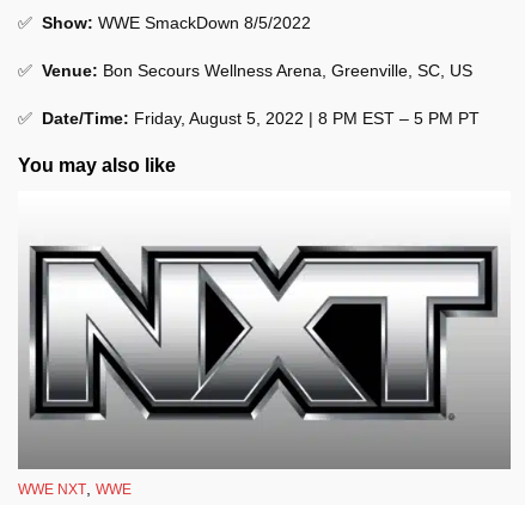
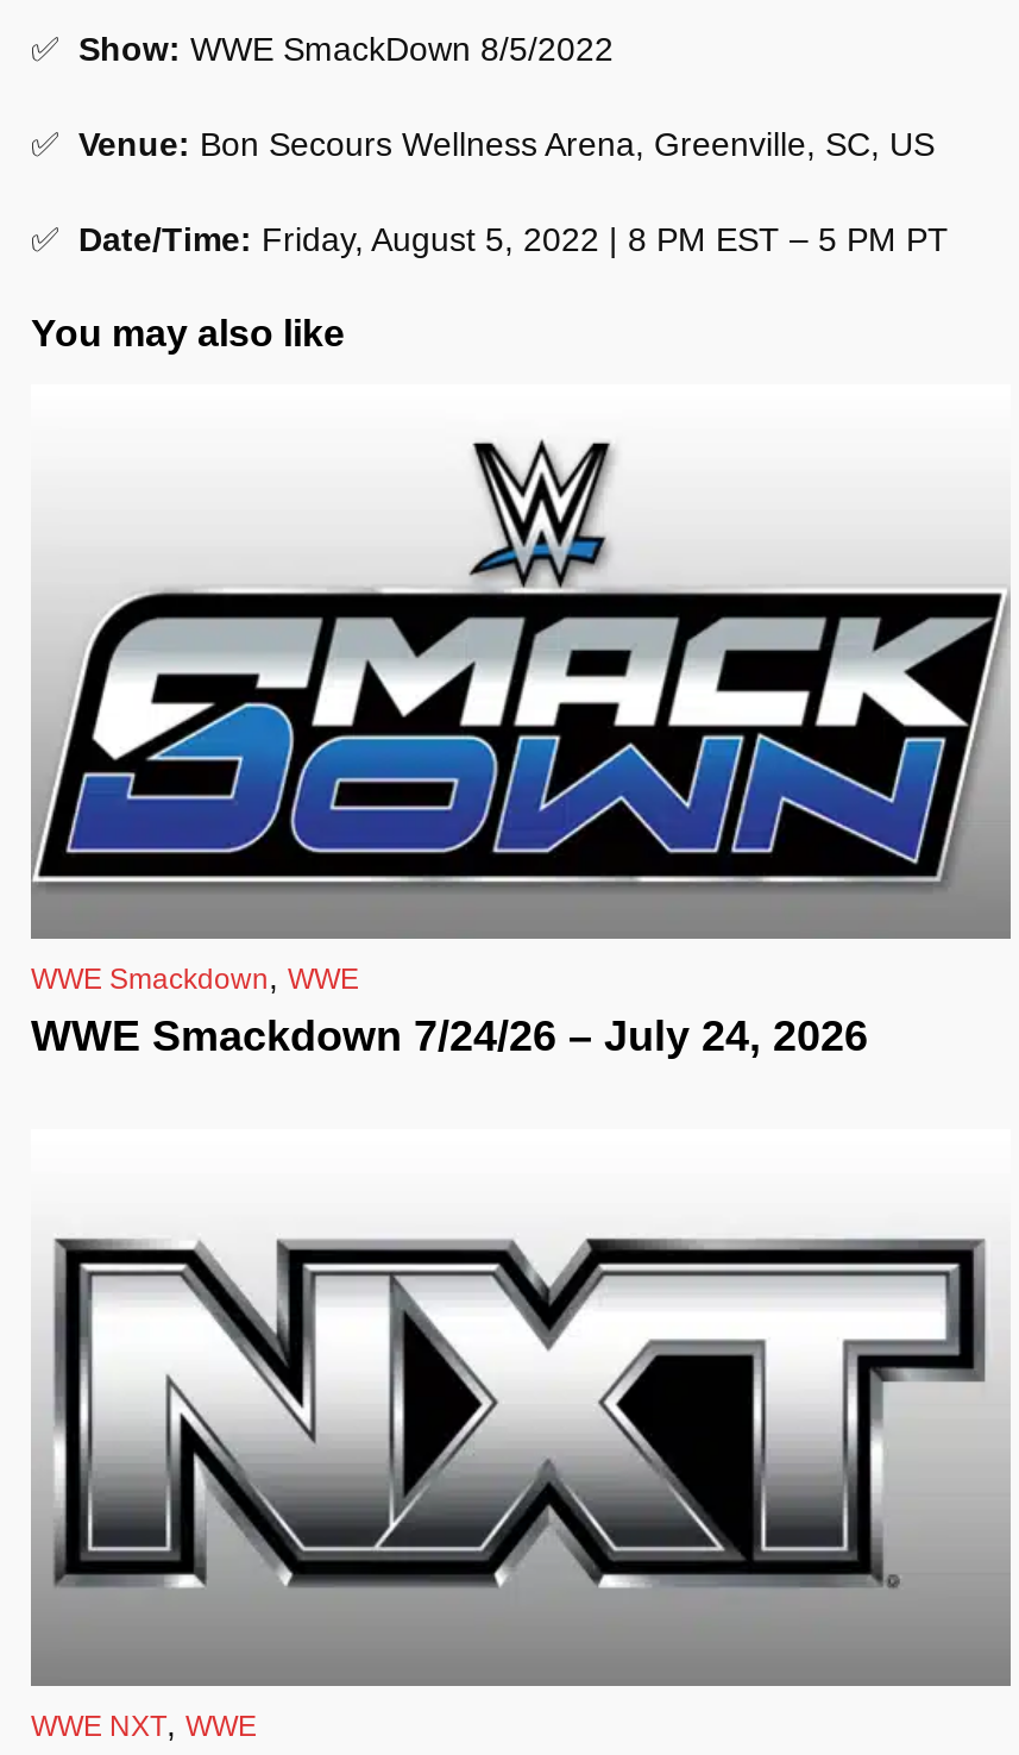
+ [image]
+ WWE Smackdown, WWE
+ WWE Smackdown 7/24/26 – July 24, 2026
